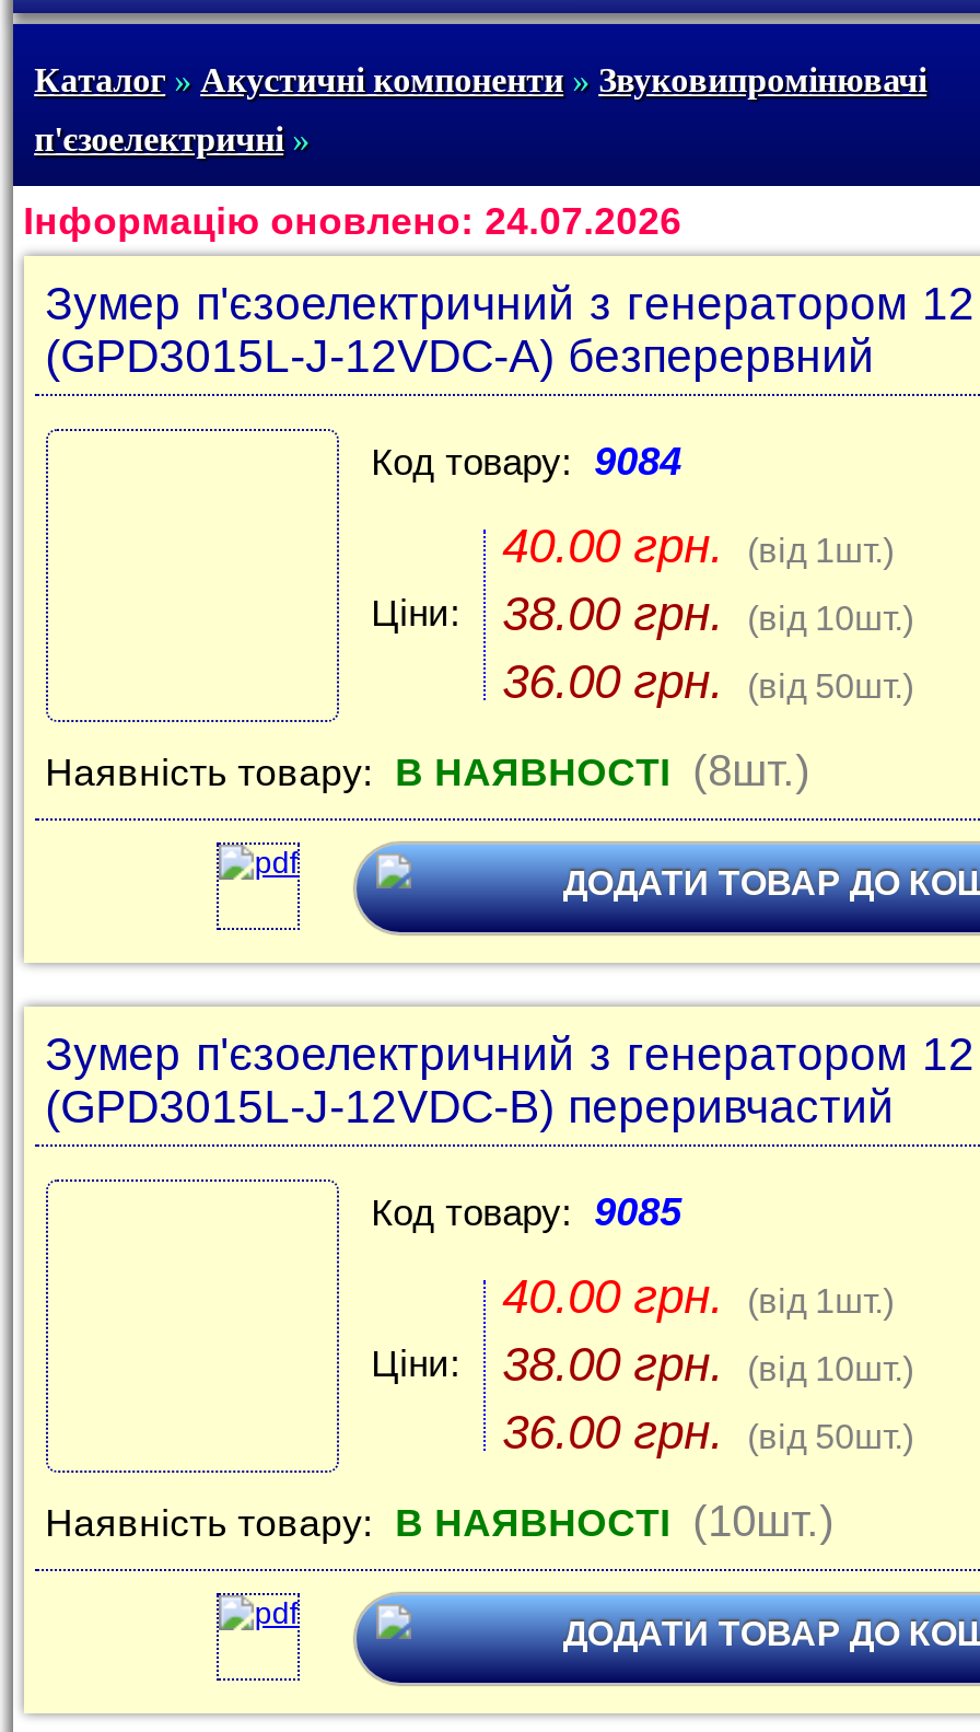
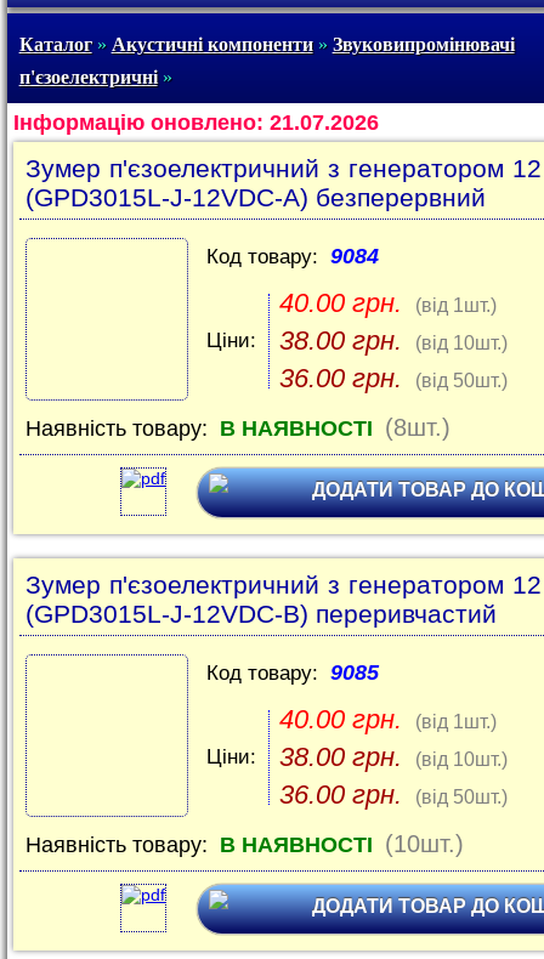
- Інформацію оновлено: 24.07.2026
+ Інформацію оновлено: 21.07.2026
